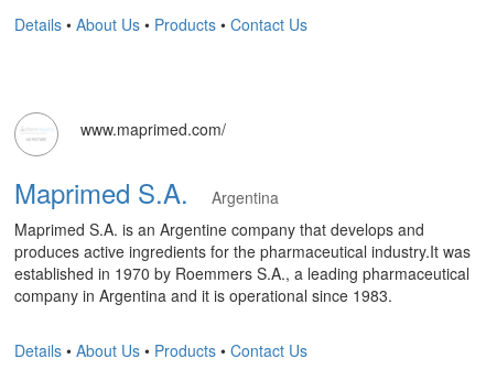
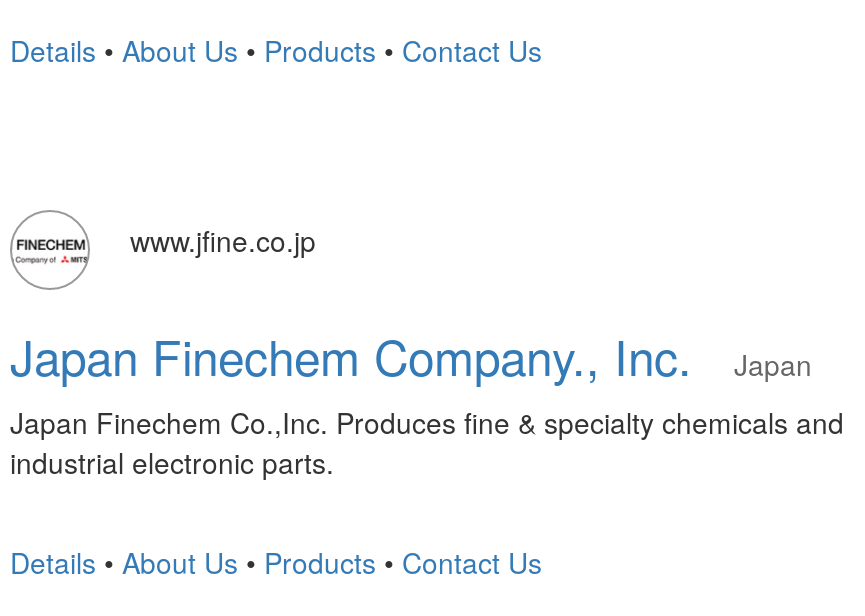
- www.maprimed.com/
+ www.jfine.co.jp

- Maprimed S.A. Argentina
- Maprimed S.A. is an Argentine company that develops and
- produces active ingredients for the pharmaceutical industry.It was
- established in 1970 by Roemmers S.A., a leading pharmaceutical
- company in Argentina and it is operational since 1983.
+ Japan Finechem Company., Inc. Japan
+ Japan Finechem Co.,Inc. Produces fine & specialty chemicals and
+ industrial electronic parts.
